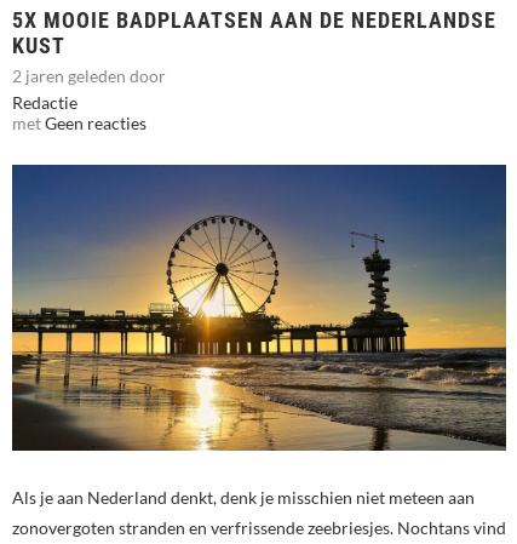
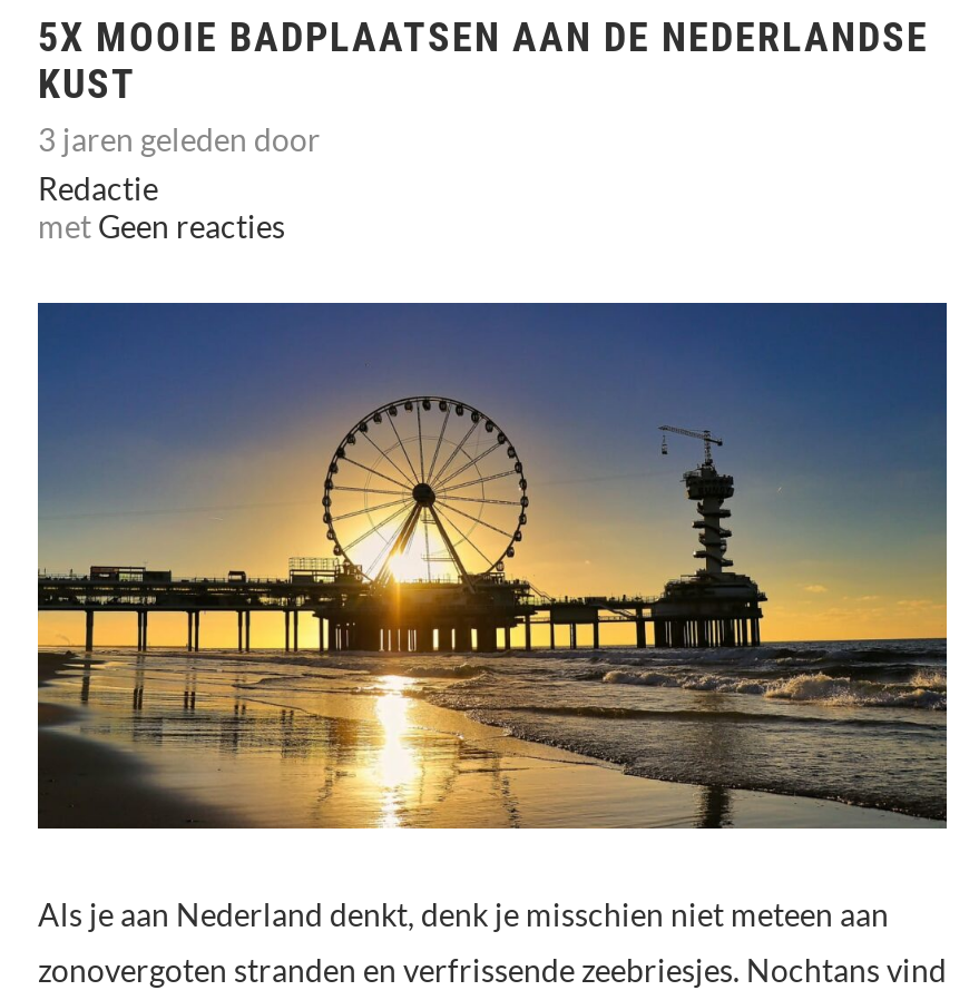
- 2 jaren geleden door
+ 3 jaren geleden door
